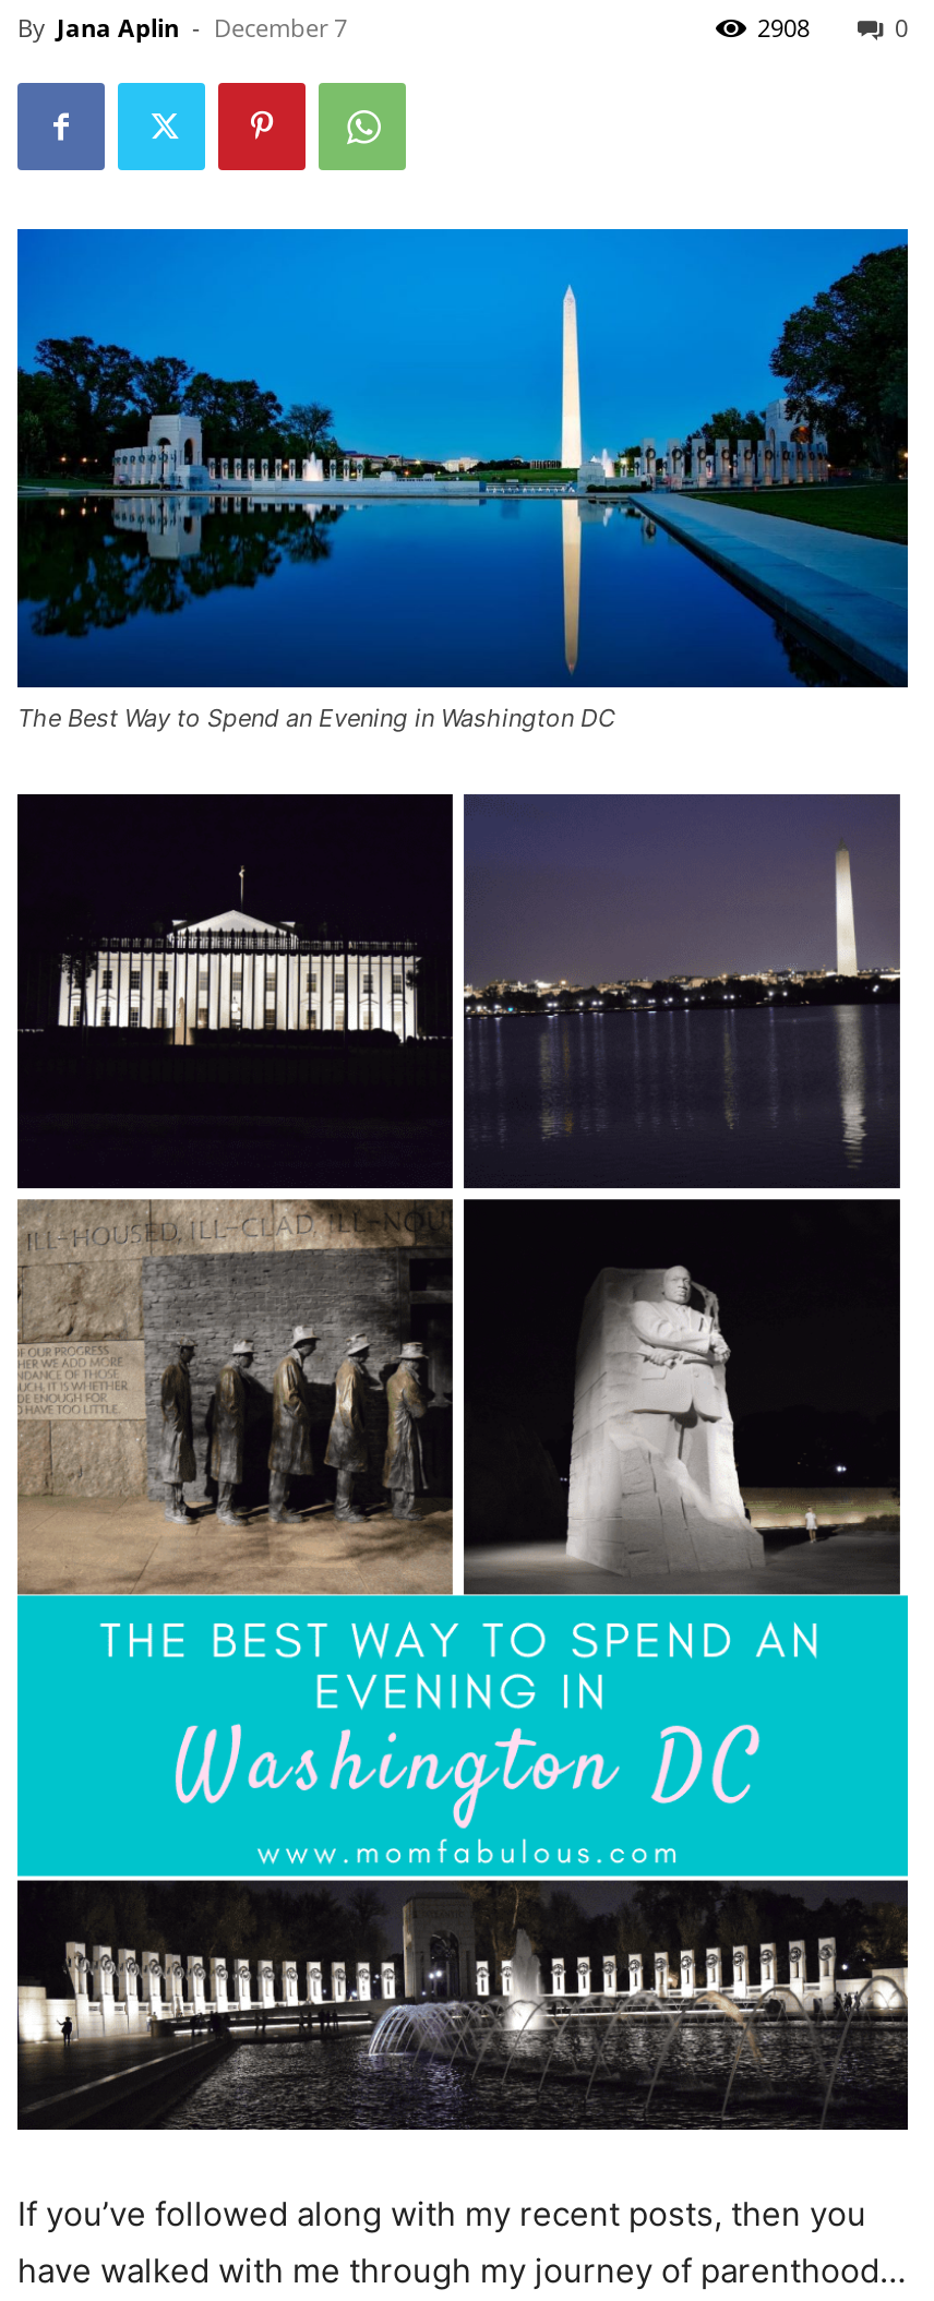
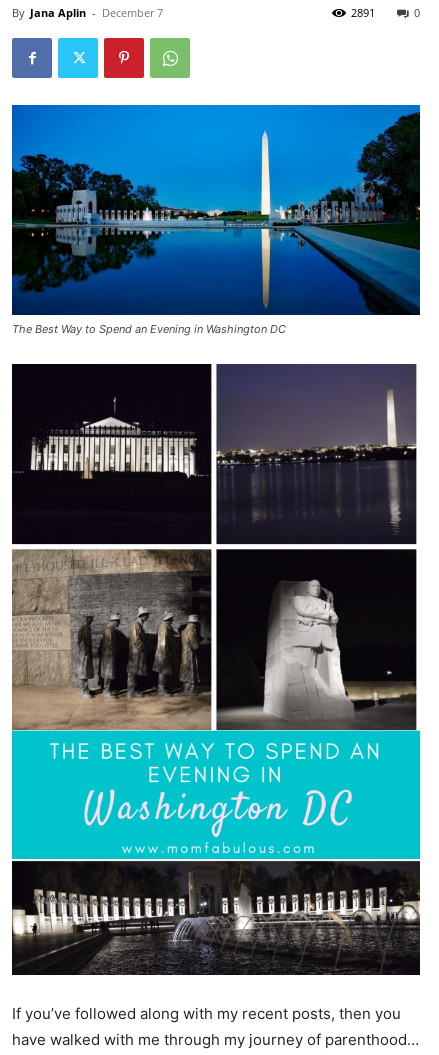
- 2908
+ 2891
